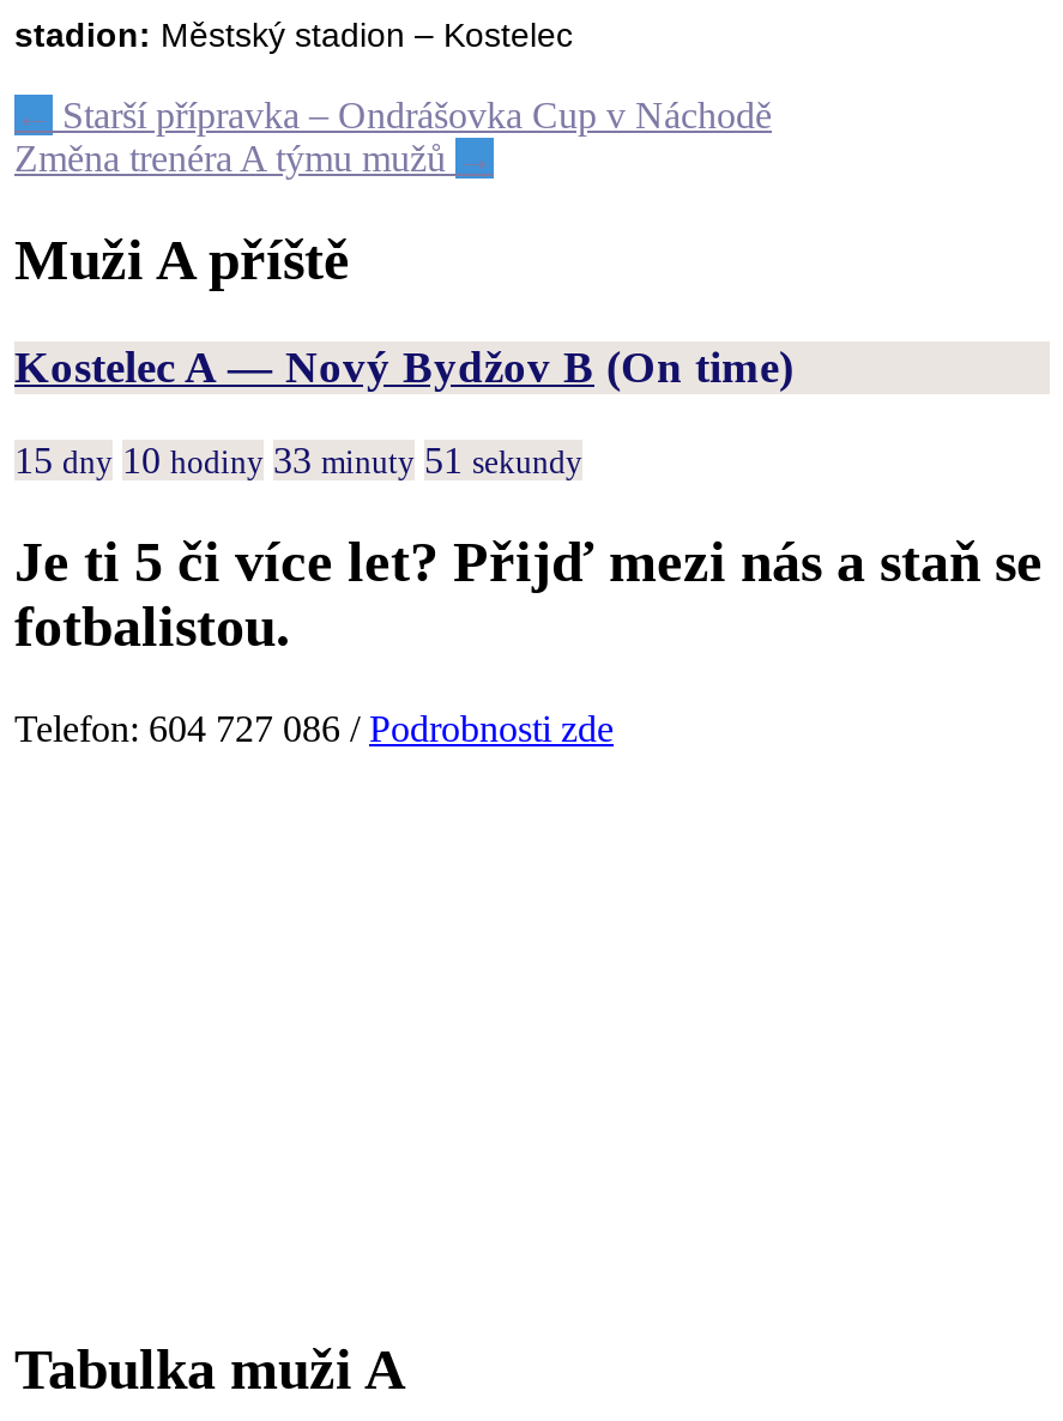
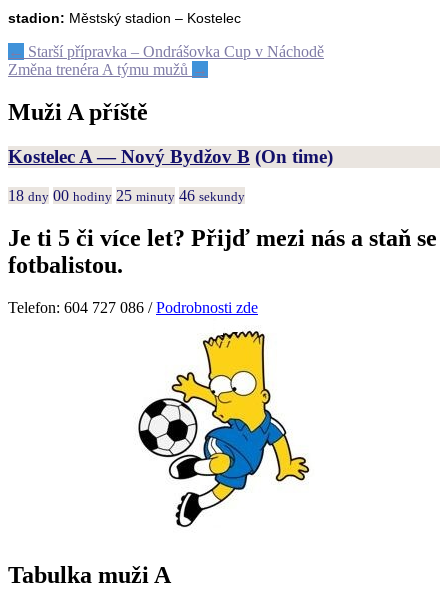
- 15 dny 10 hodiny 33 minuty 51 sekundy
+ 18 dny 00 hodiny 25 minuty 46 sekundy

+ [image]
